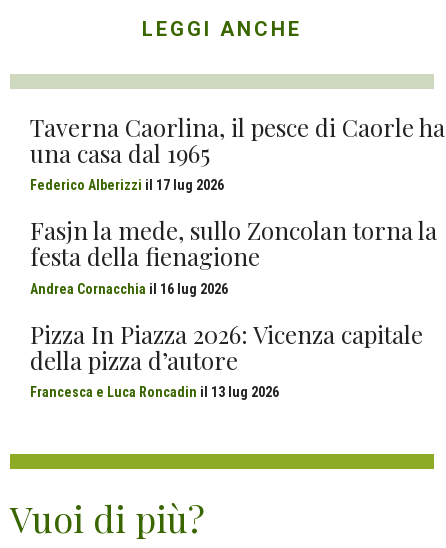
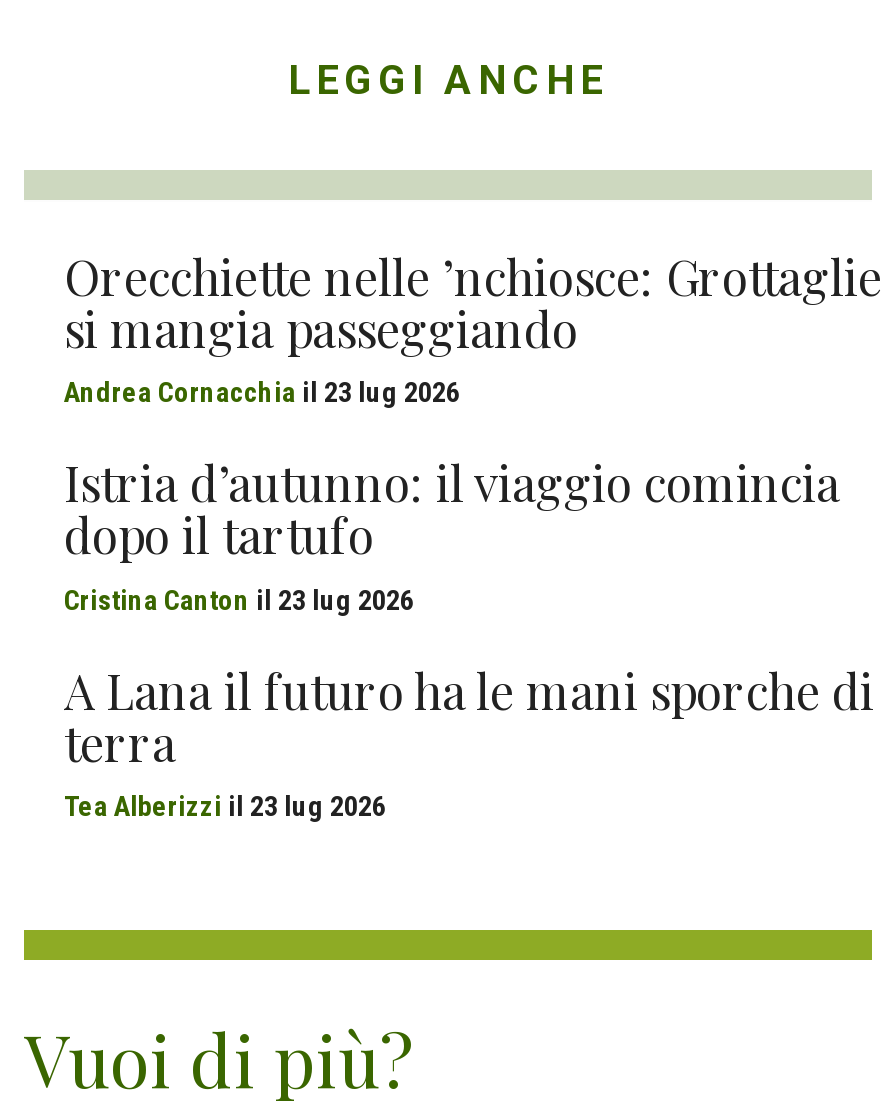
- Taverna Caorlina, il pesce di Caorle ha
- una casa dal 1965
- Federico Alberizzi il 17 lug 2026
+ Orecchiette nelle ’nchiosce: Grottaglie
+ si mangia passeggiando
+ Andrea Cornacchia il 23 lug 2026

- Fasjn la mede, sullo Zoncolan torna la
- festa della fienagione
- Andrea Cornacchia il 16 lug 2026
+ Istria d’autunno: il viaggio comincia
+ dopo il tartufo
+ Cristina Canton il 23 lug 2026

- Pizza In Piazza 2026: Vicenza capitale
- della pizza d’autore
- Francesca e Luca Roncadin il 13 lug 2026
+ A Lana il futuro ha le mani sporche di
+ terra
+ Tea Alberizzi il 23 lug 2026
